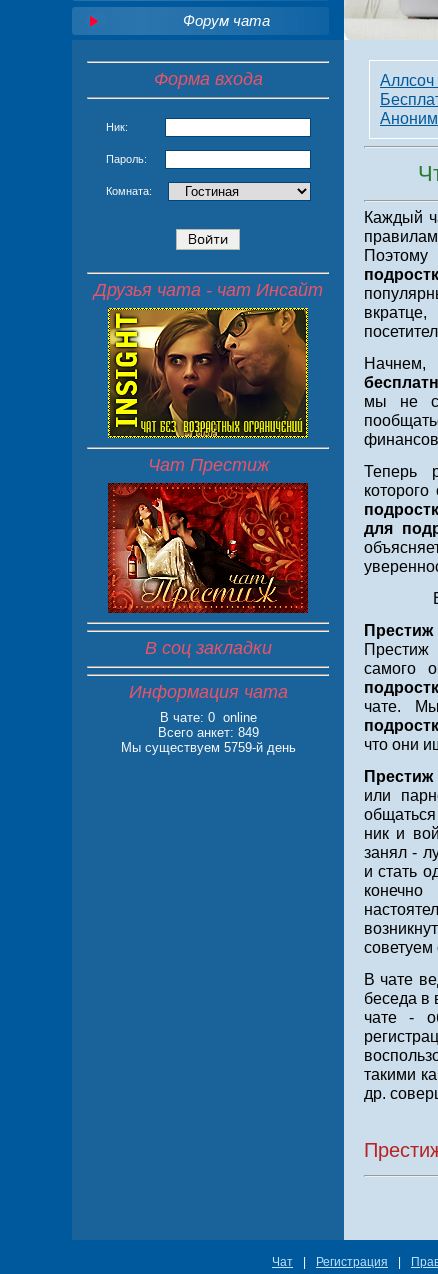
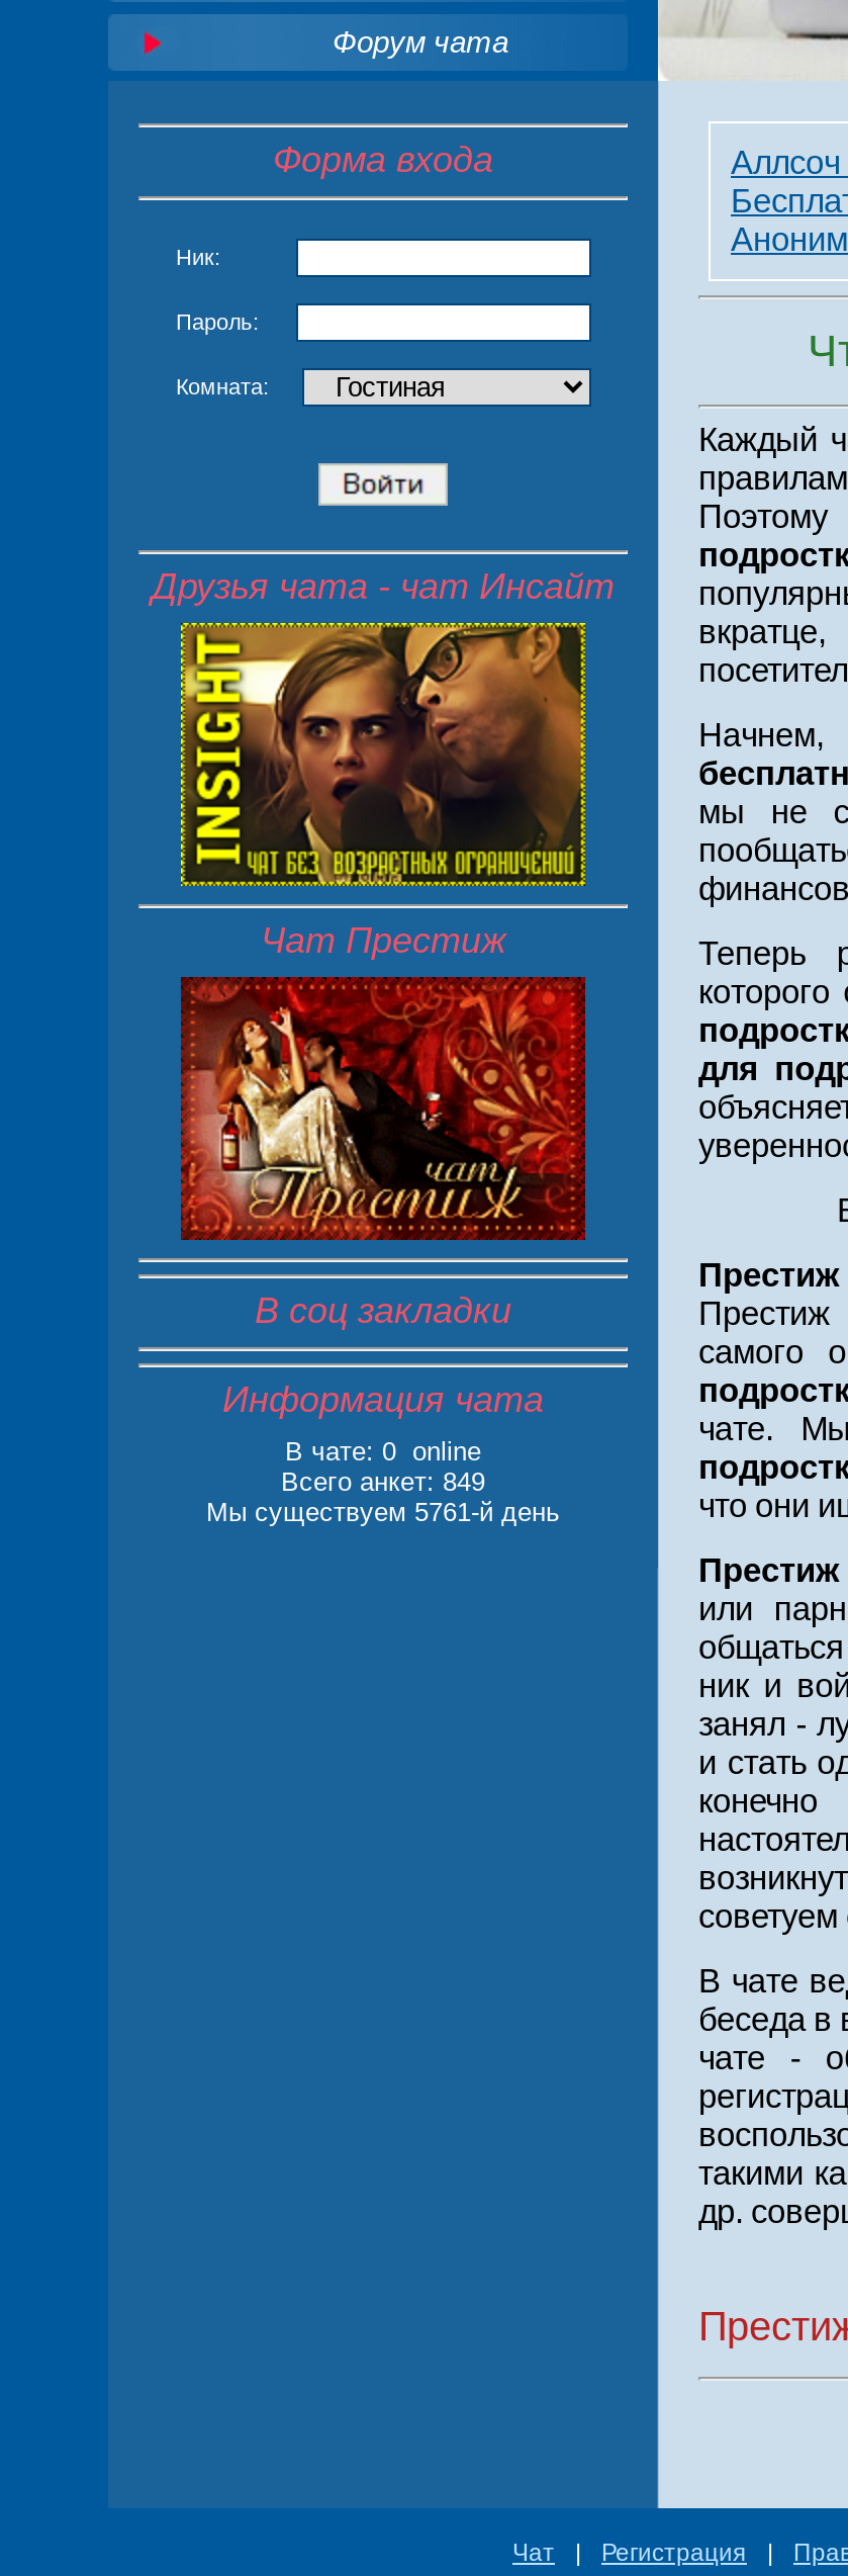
- Мы существуем 5759-й день
+ Мы существуем 5761-й день
